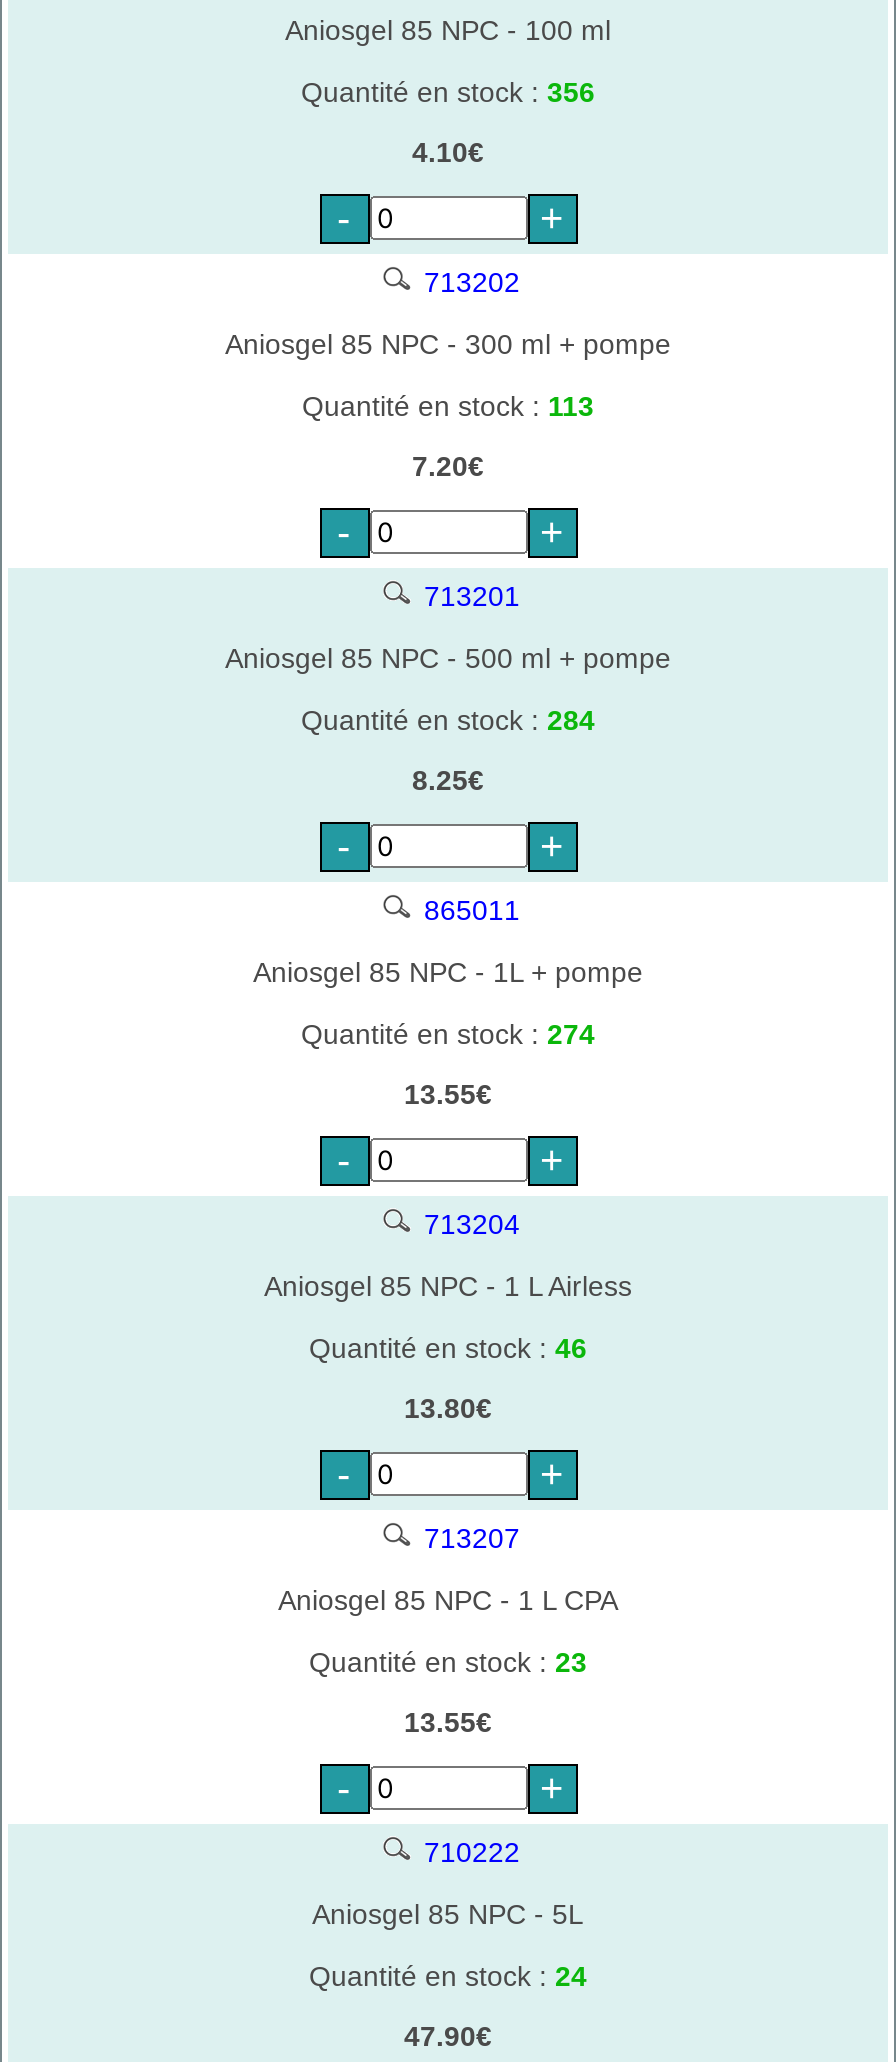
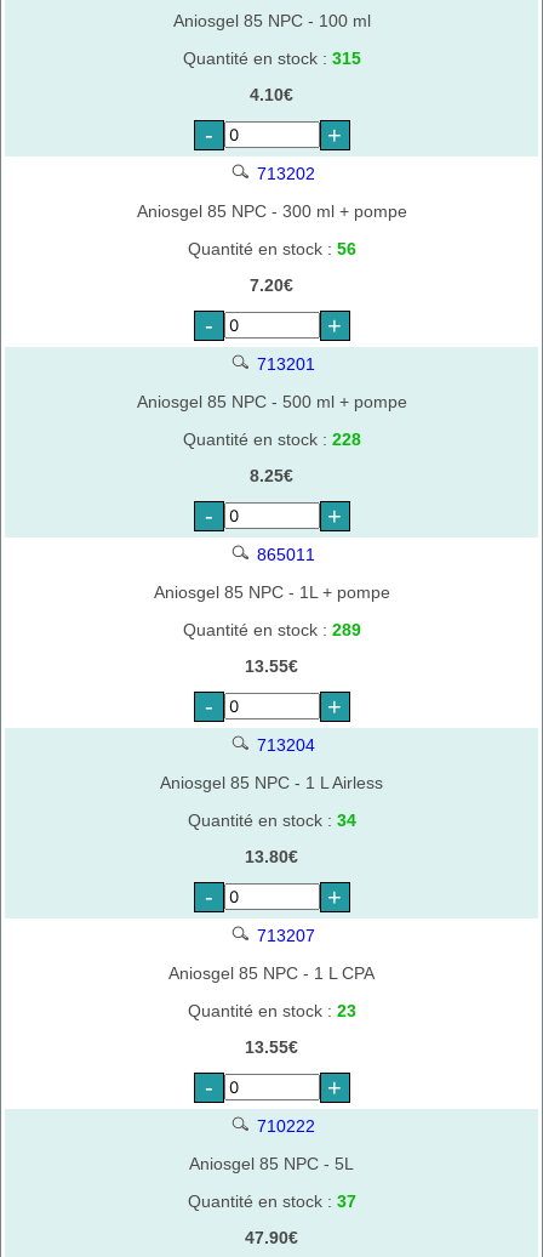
- Quantité en stock : 356
+ Quantité en stock : 315

- Quantité en stock : 113
+ Quantité en stock : 56

- Quantité en stock : 284
+ Quantité en stock : 228

- Quantité en stock : 274
+ Quantité en stock : 289

- Quantité en stock : 46
+ Quantité en stock : 34

- Quantité en stock : 24
+ Quantité en stock : 37
